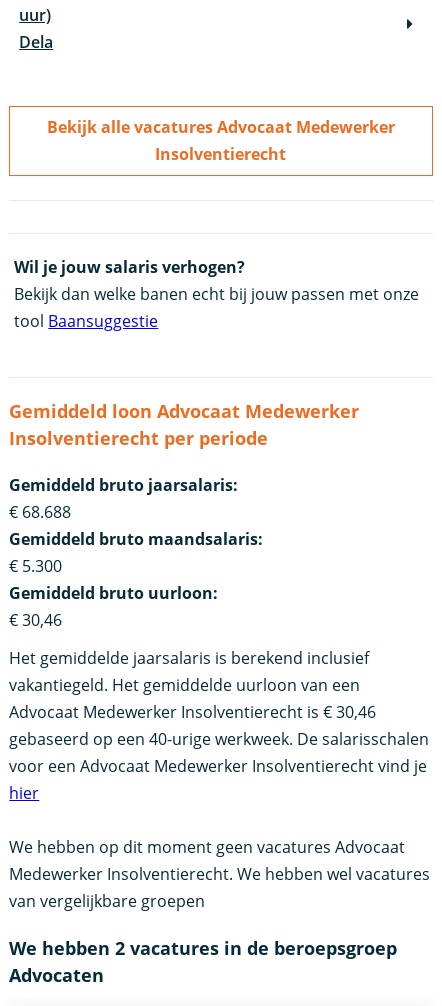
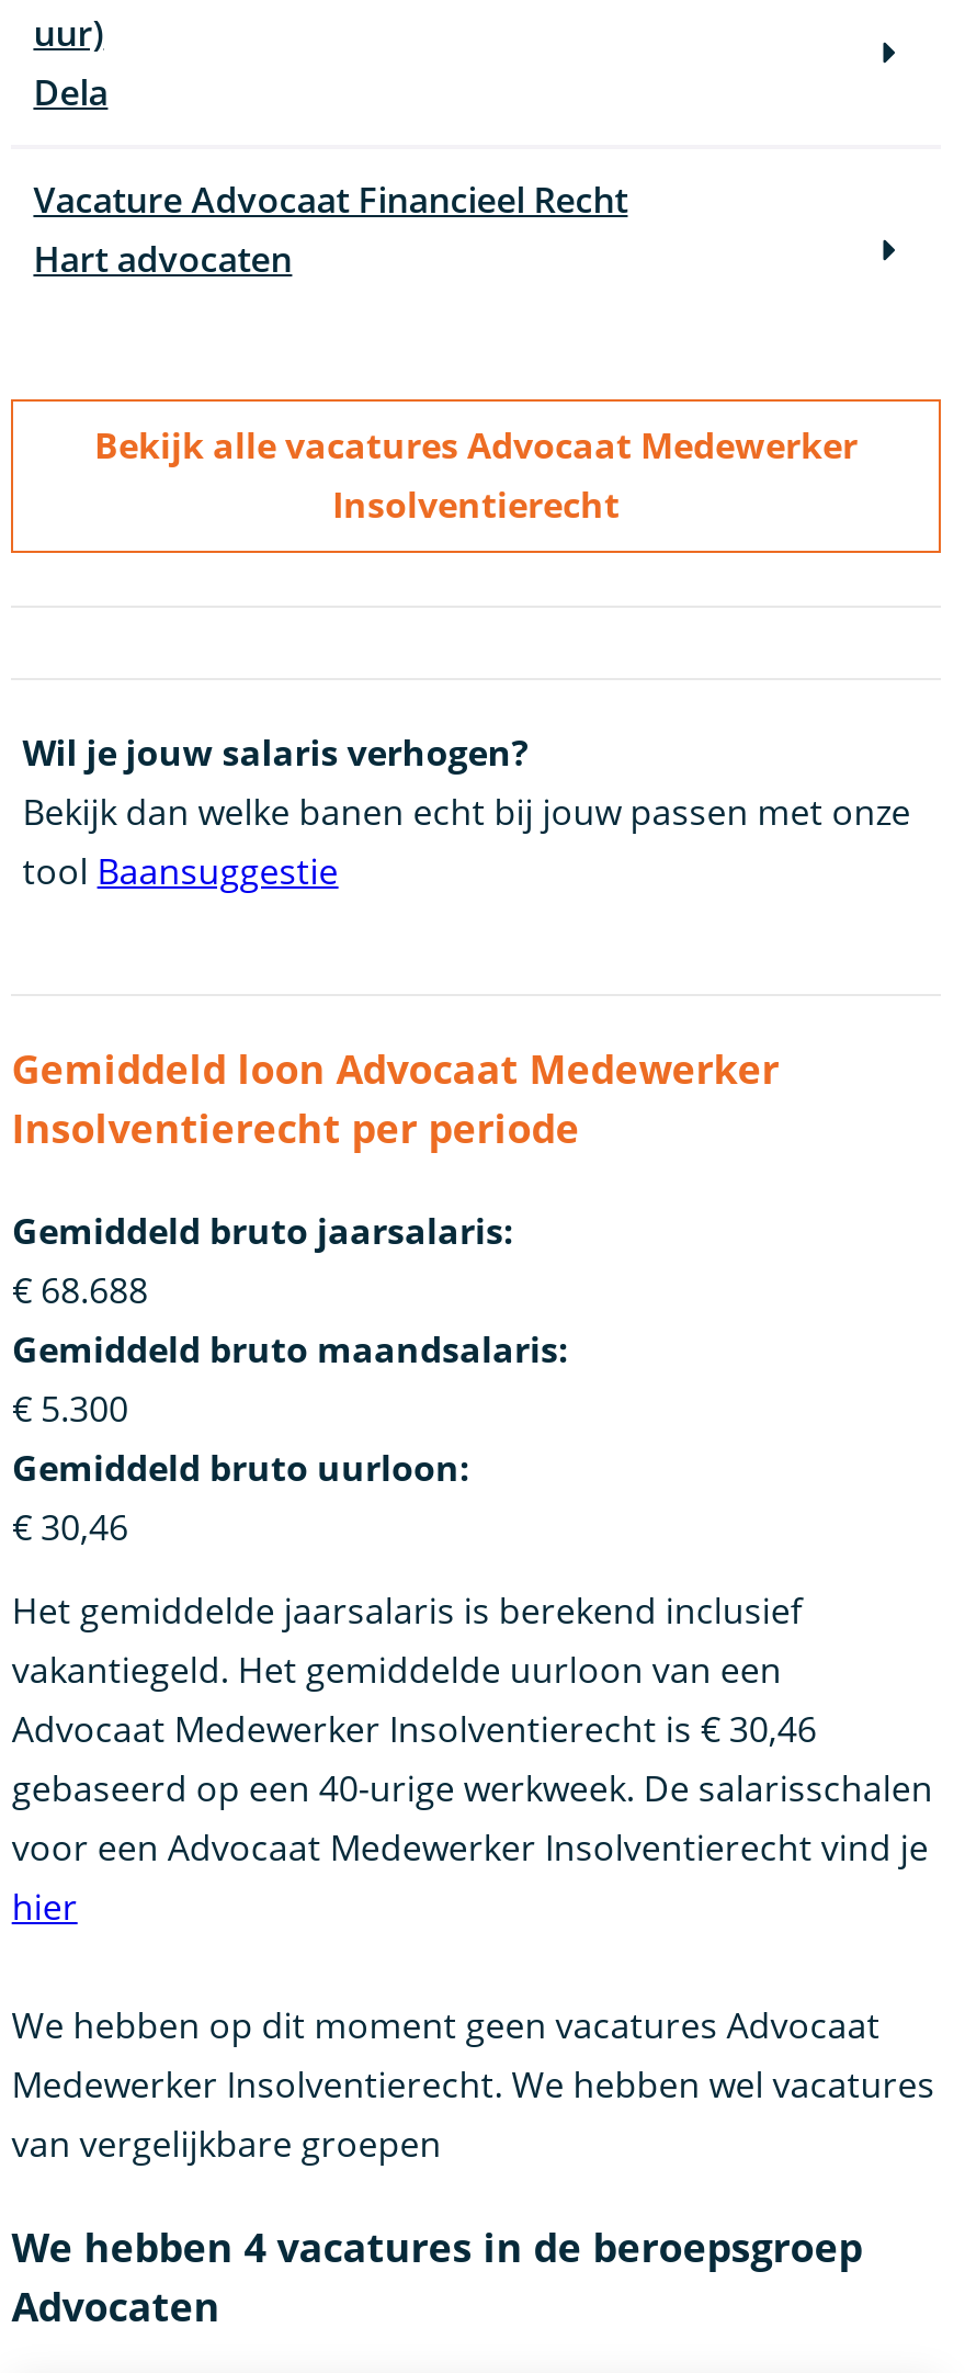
+ Vacature Advocaat Financieel Recht
+ Hart advocaten

- We hebben 2 vacatures in de beroepsgroep
+ We hebben 4 vacatures in de beroepsgroep
